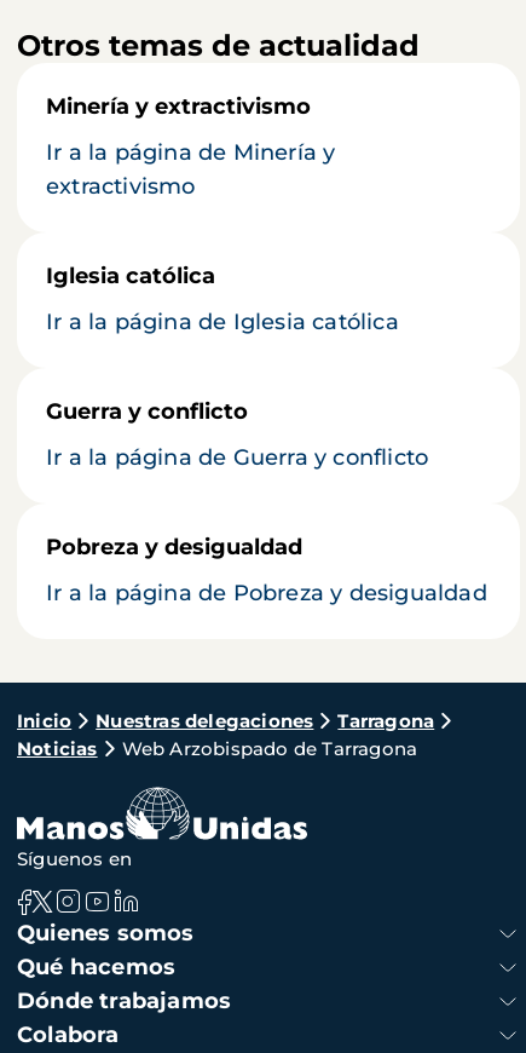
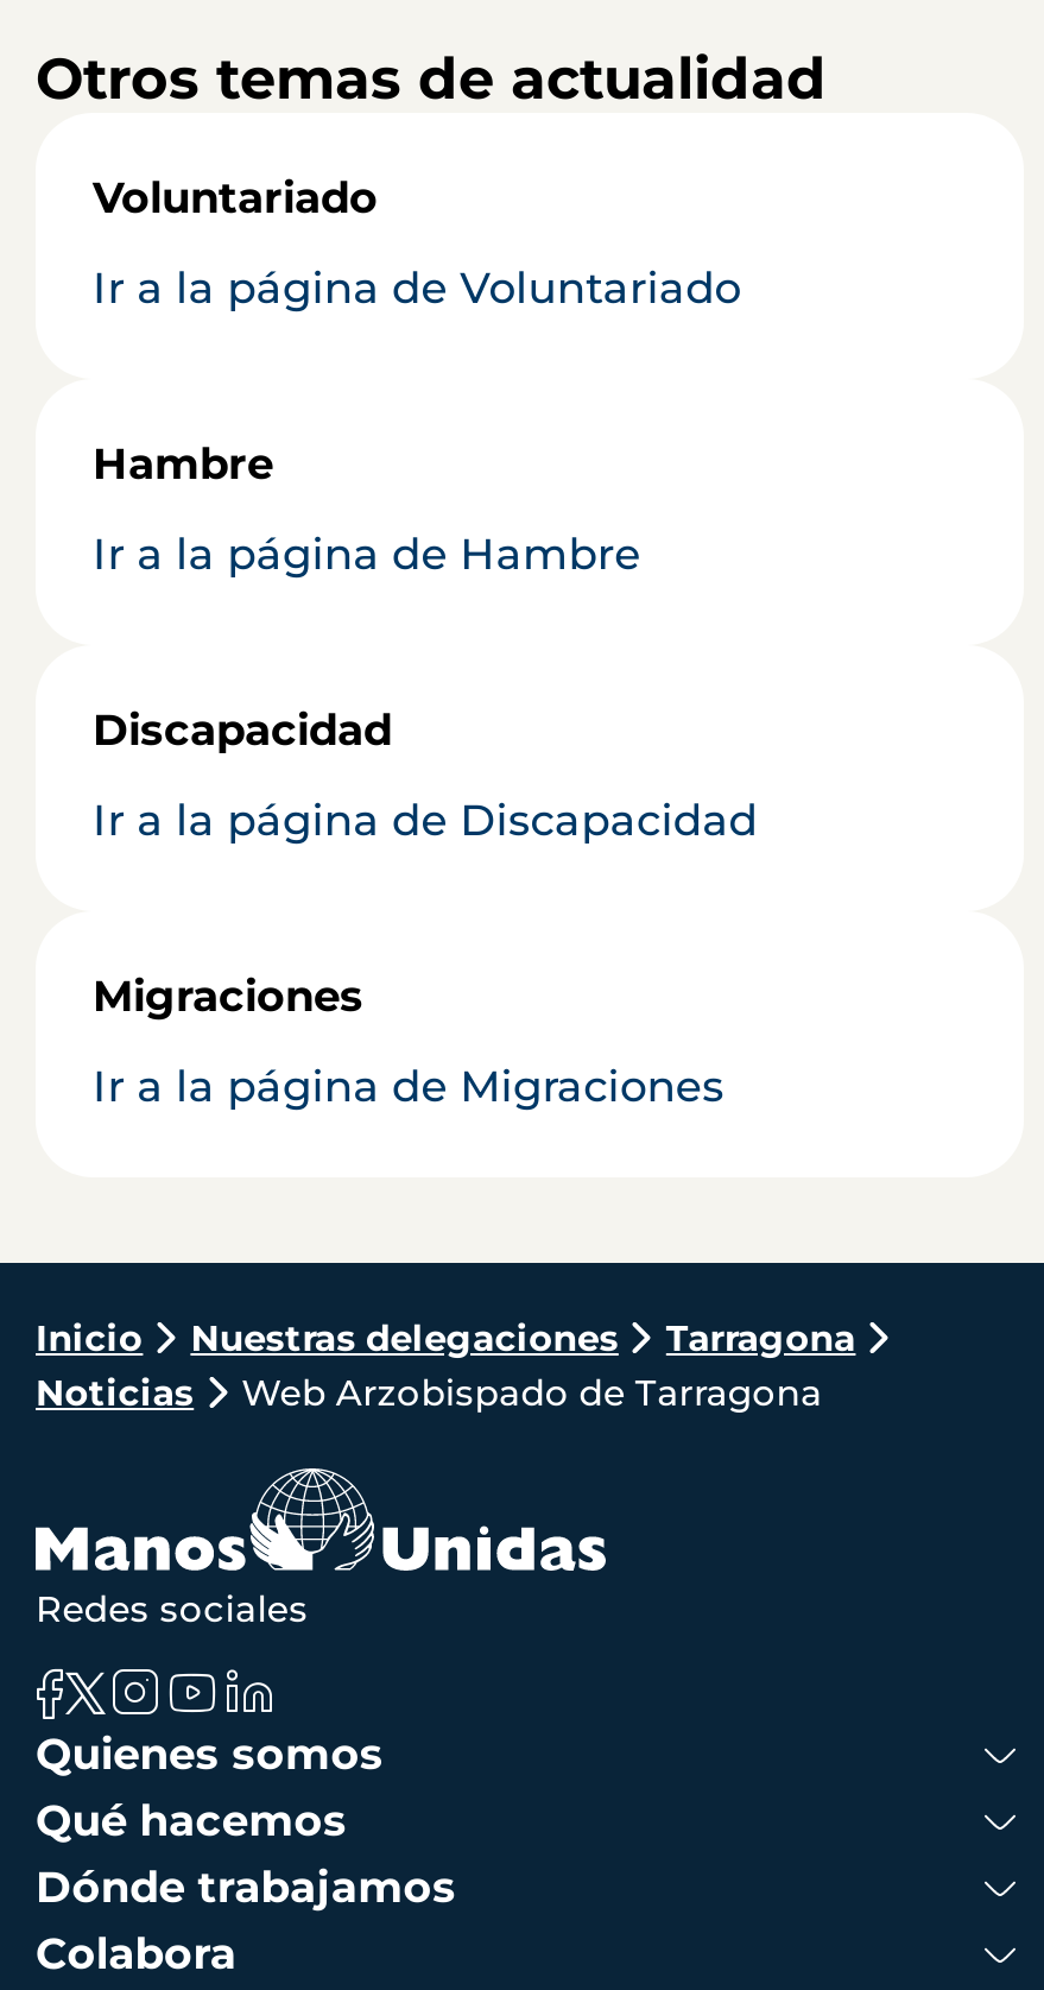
- Minería y extractivismo
+ Voluntariado

- Ir a la página de Minería y
- extractivismo
+ Ir a la página de Voluntariado

- Iglesia católica
+ Hambre

- Ir a la página de Iglesia católica
+ Ir a la página de Hambre

- Guerra y conflicto
+ Discapacidad

- Ir a la página de Guerra y conflicto
+ Ir a la página de Discapacidad

- Pobreza y desigualdad
+ Migraciones

- Ir a la página de Pobreza y desigualdad
+ Ir a la página de Migraciones

- Síguenos en
+ Redes sociales
